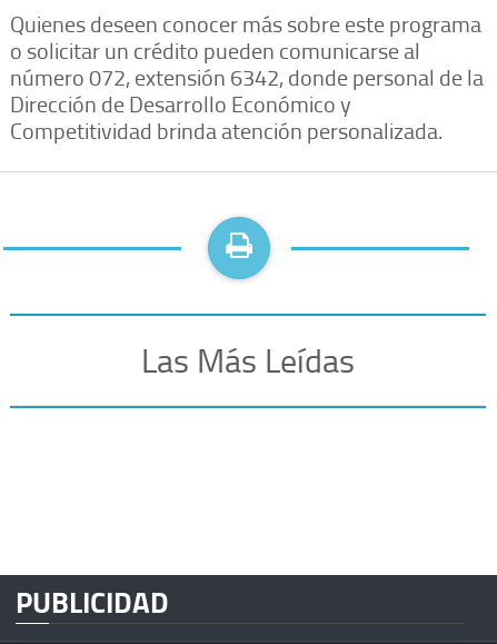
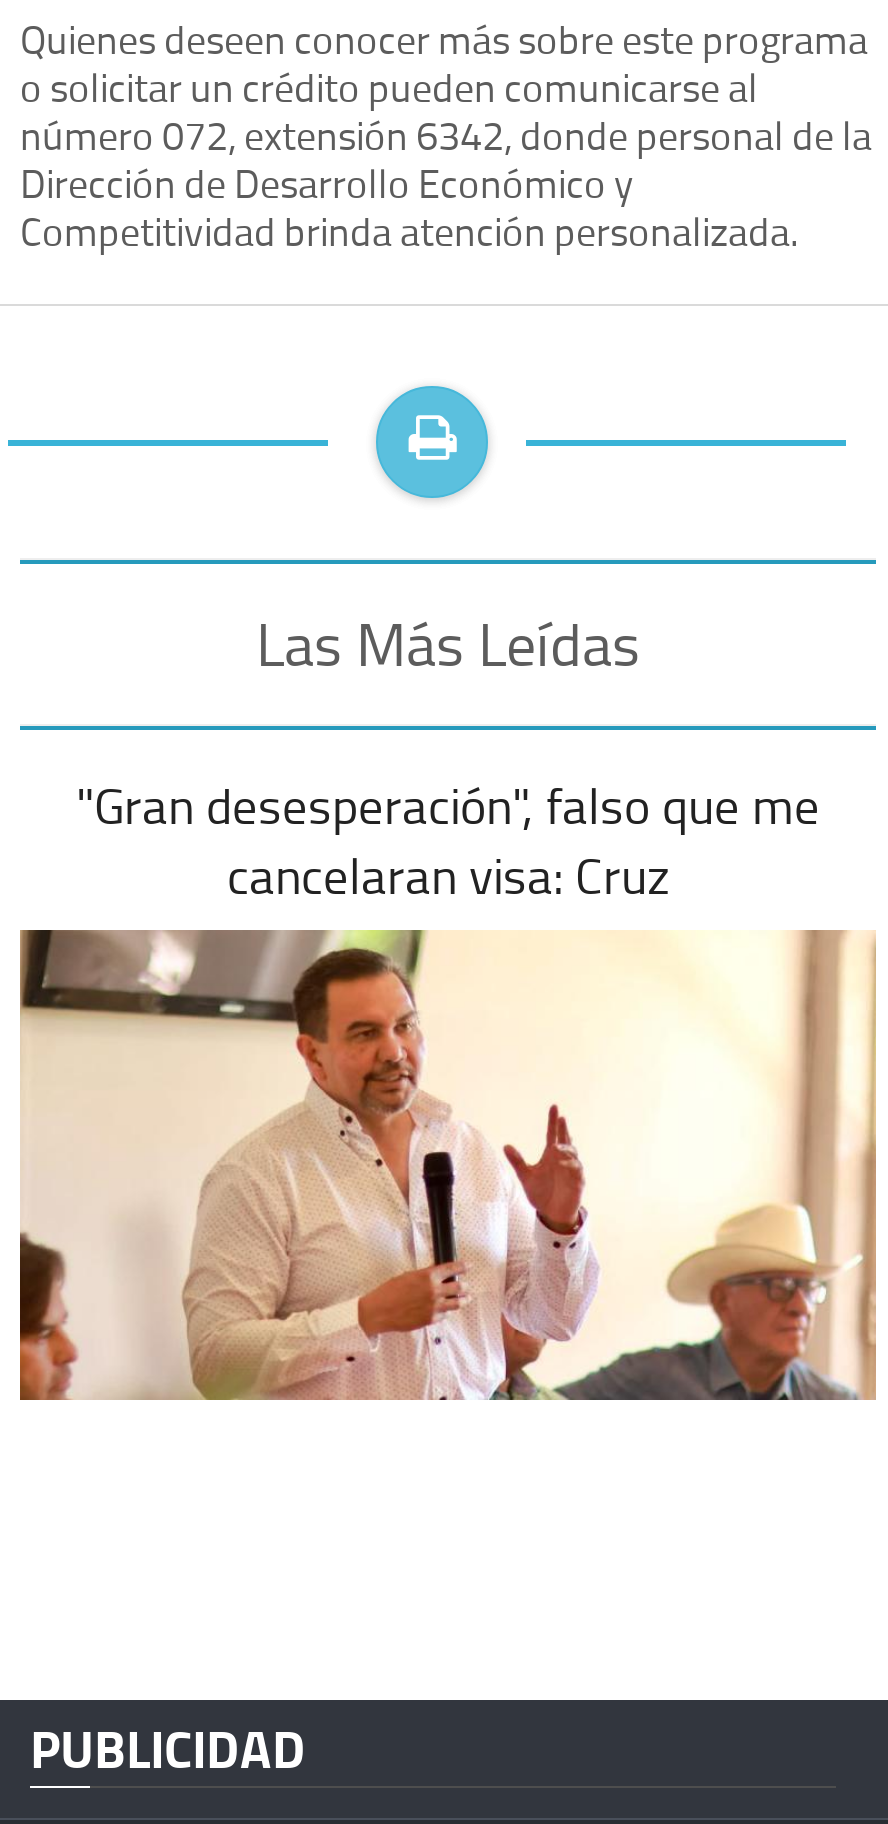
+ [image]

+ "Gran desesperación", falso que me
+ cancelaran visa: Cruz
